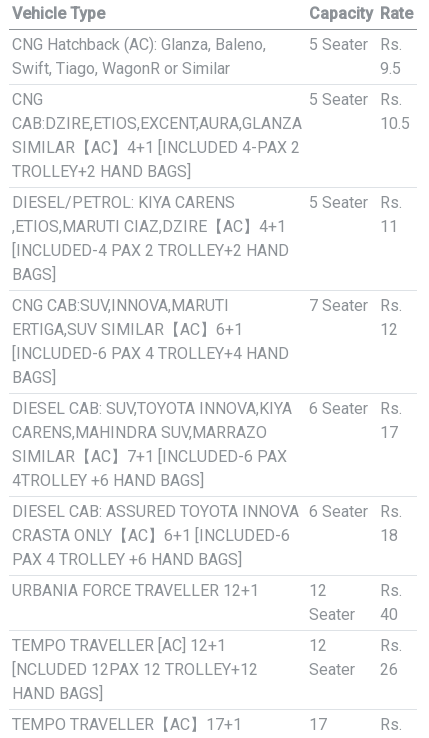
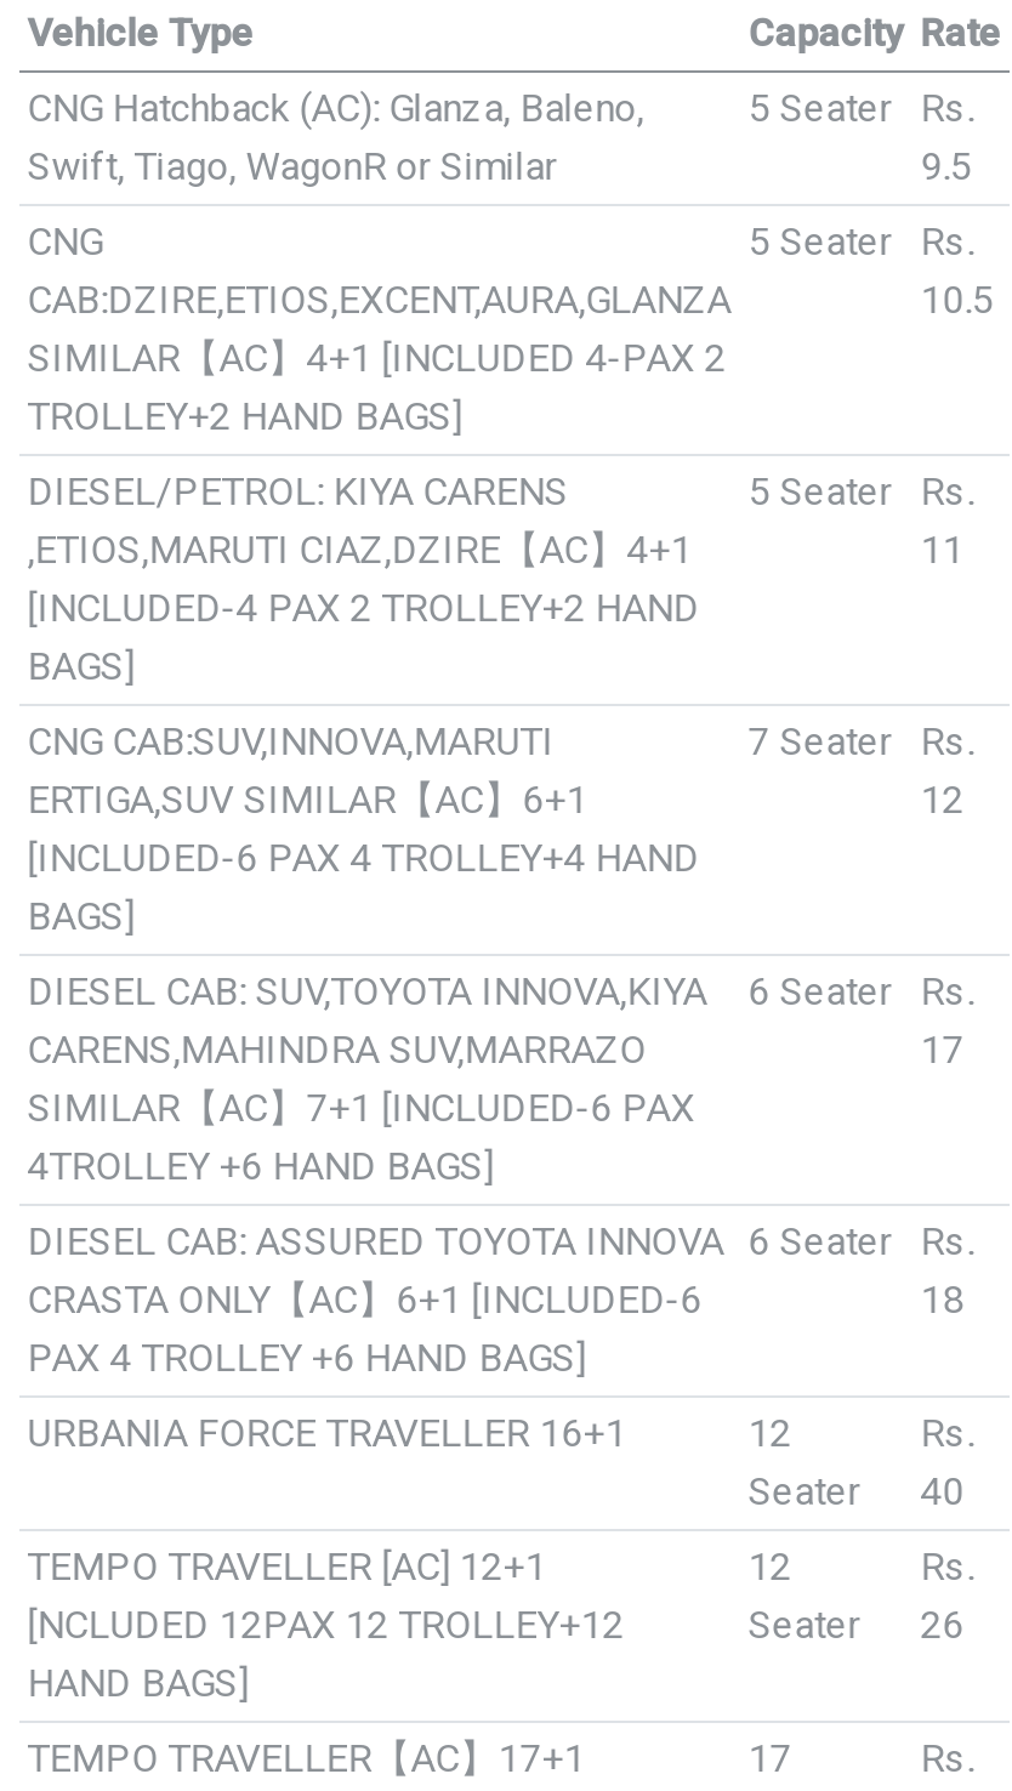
- URBANIA FORCE TRAVELLER 12+1
+ URBANIA FORCE TRAVELLER 16+1
